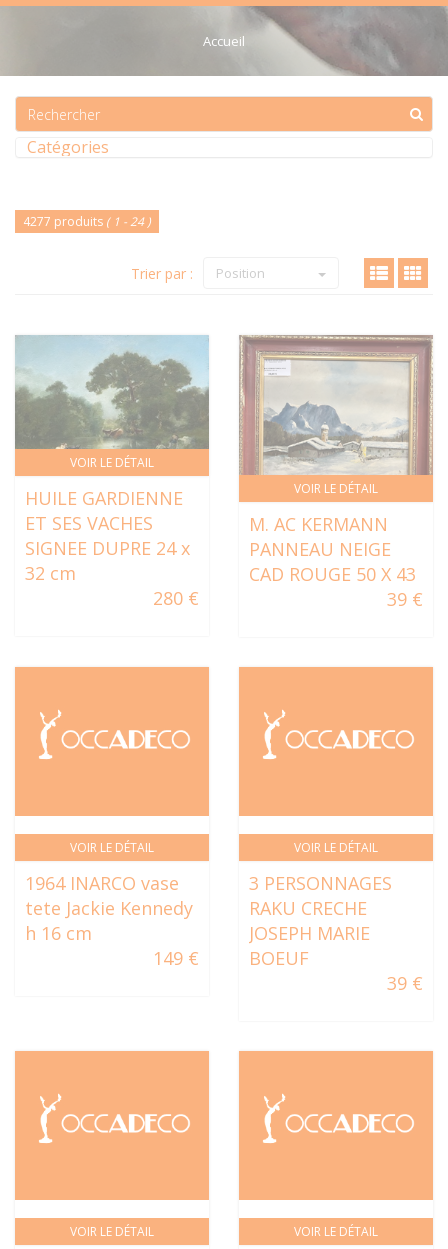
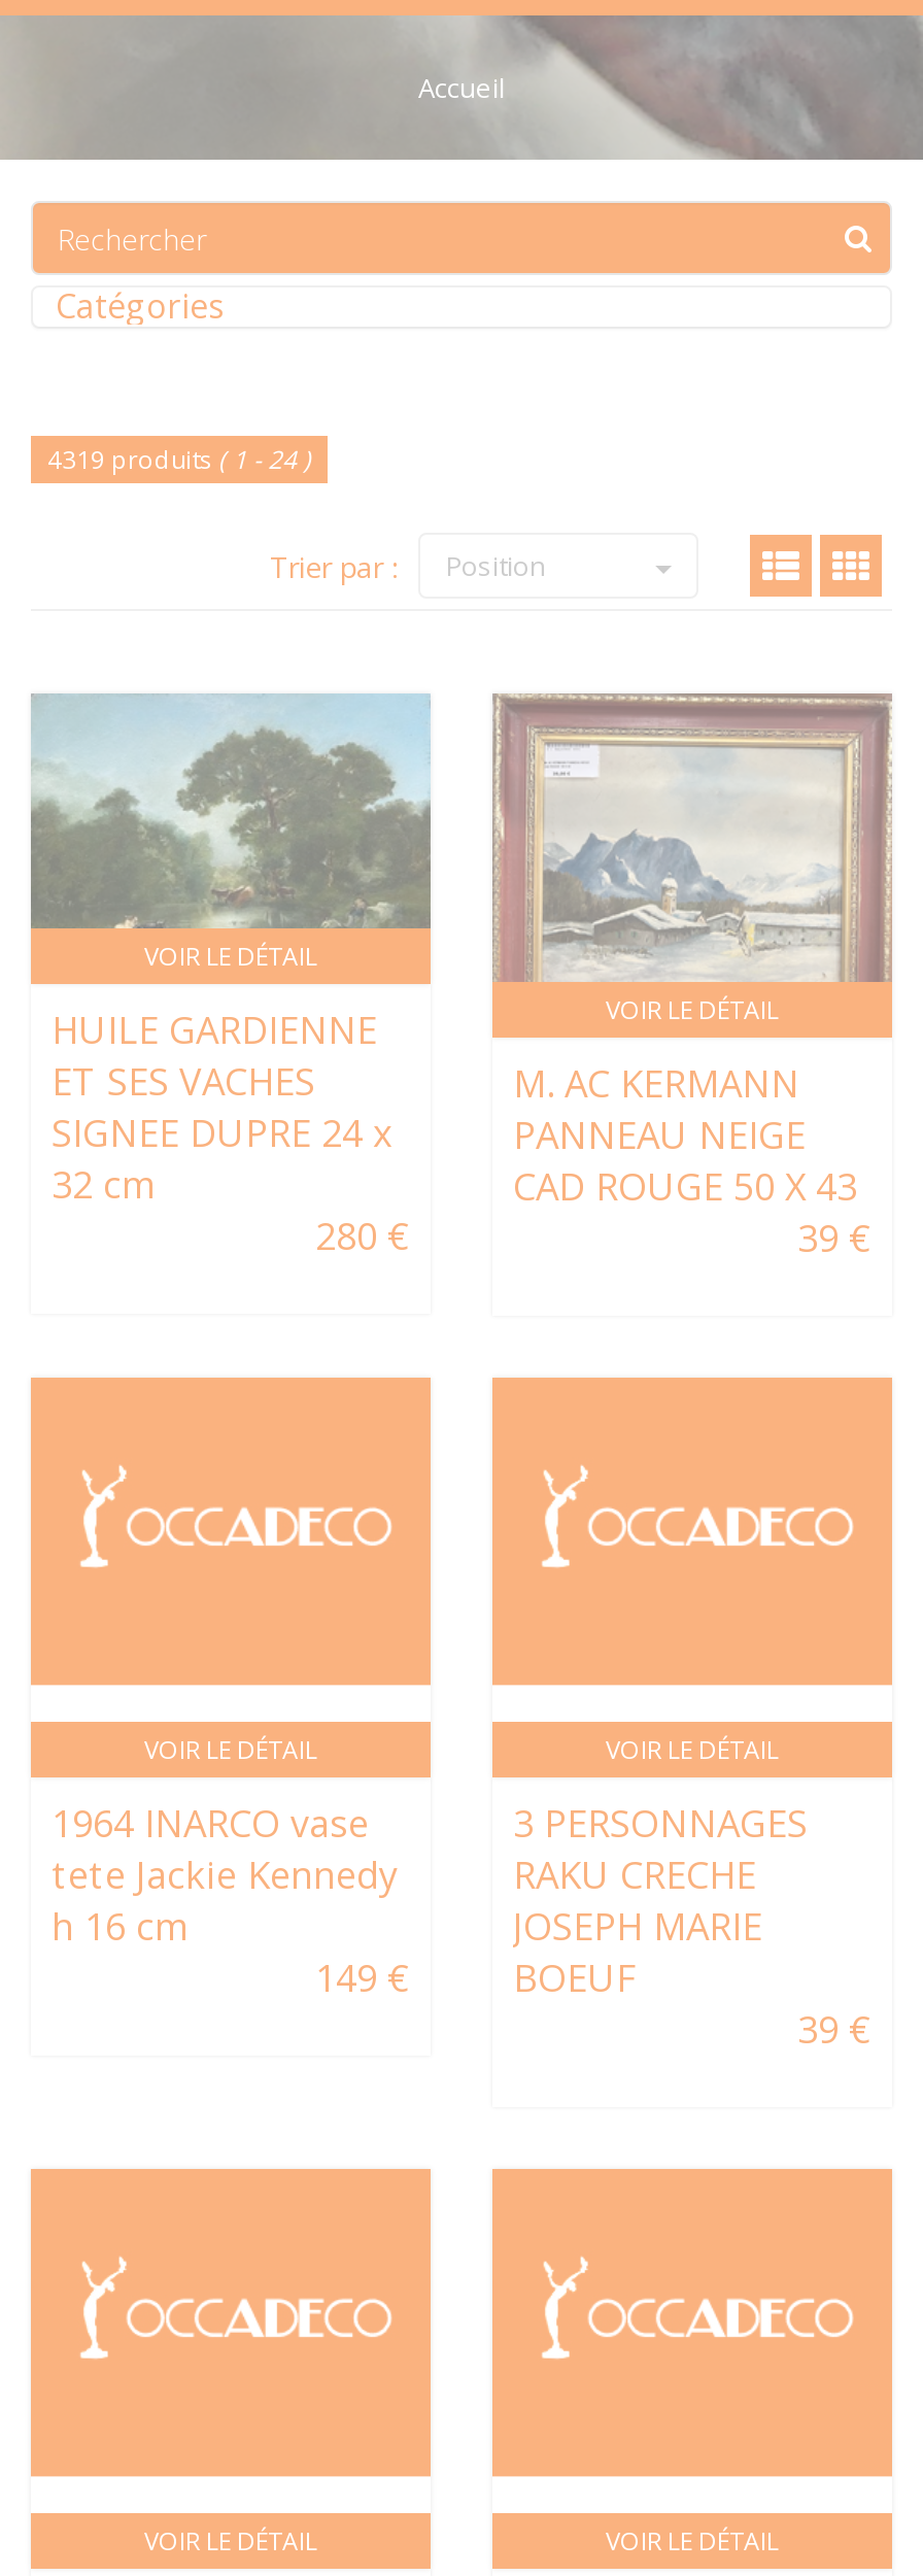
- 4277 produits ( 1 - 24 )
+ 4319 produits ( 1 - 24 )
